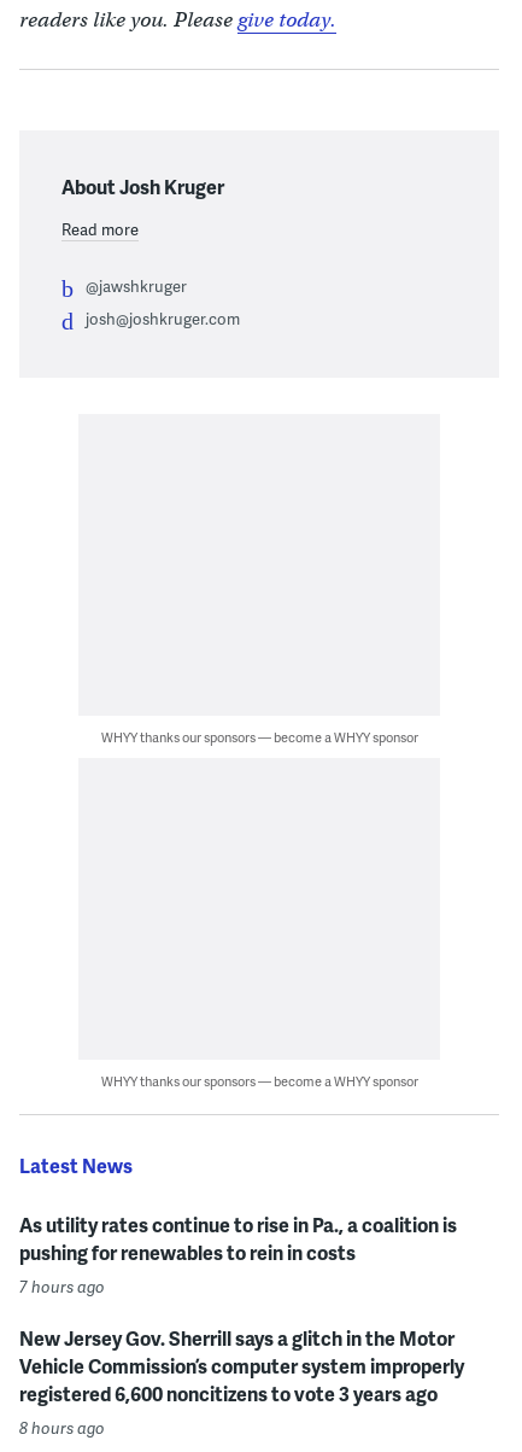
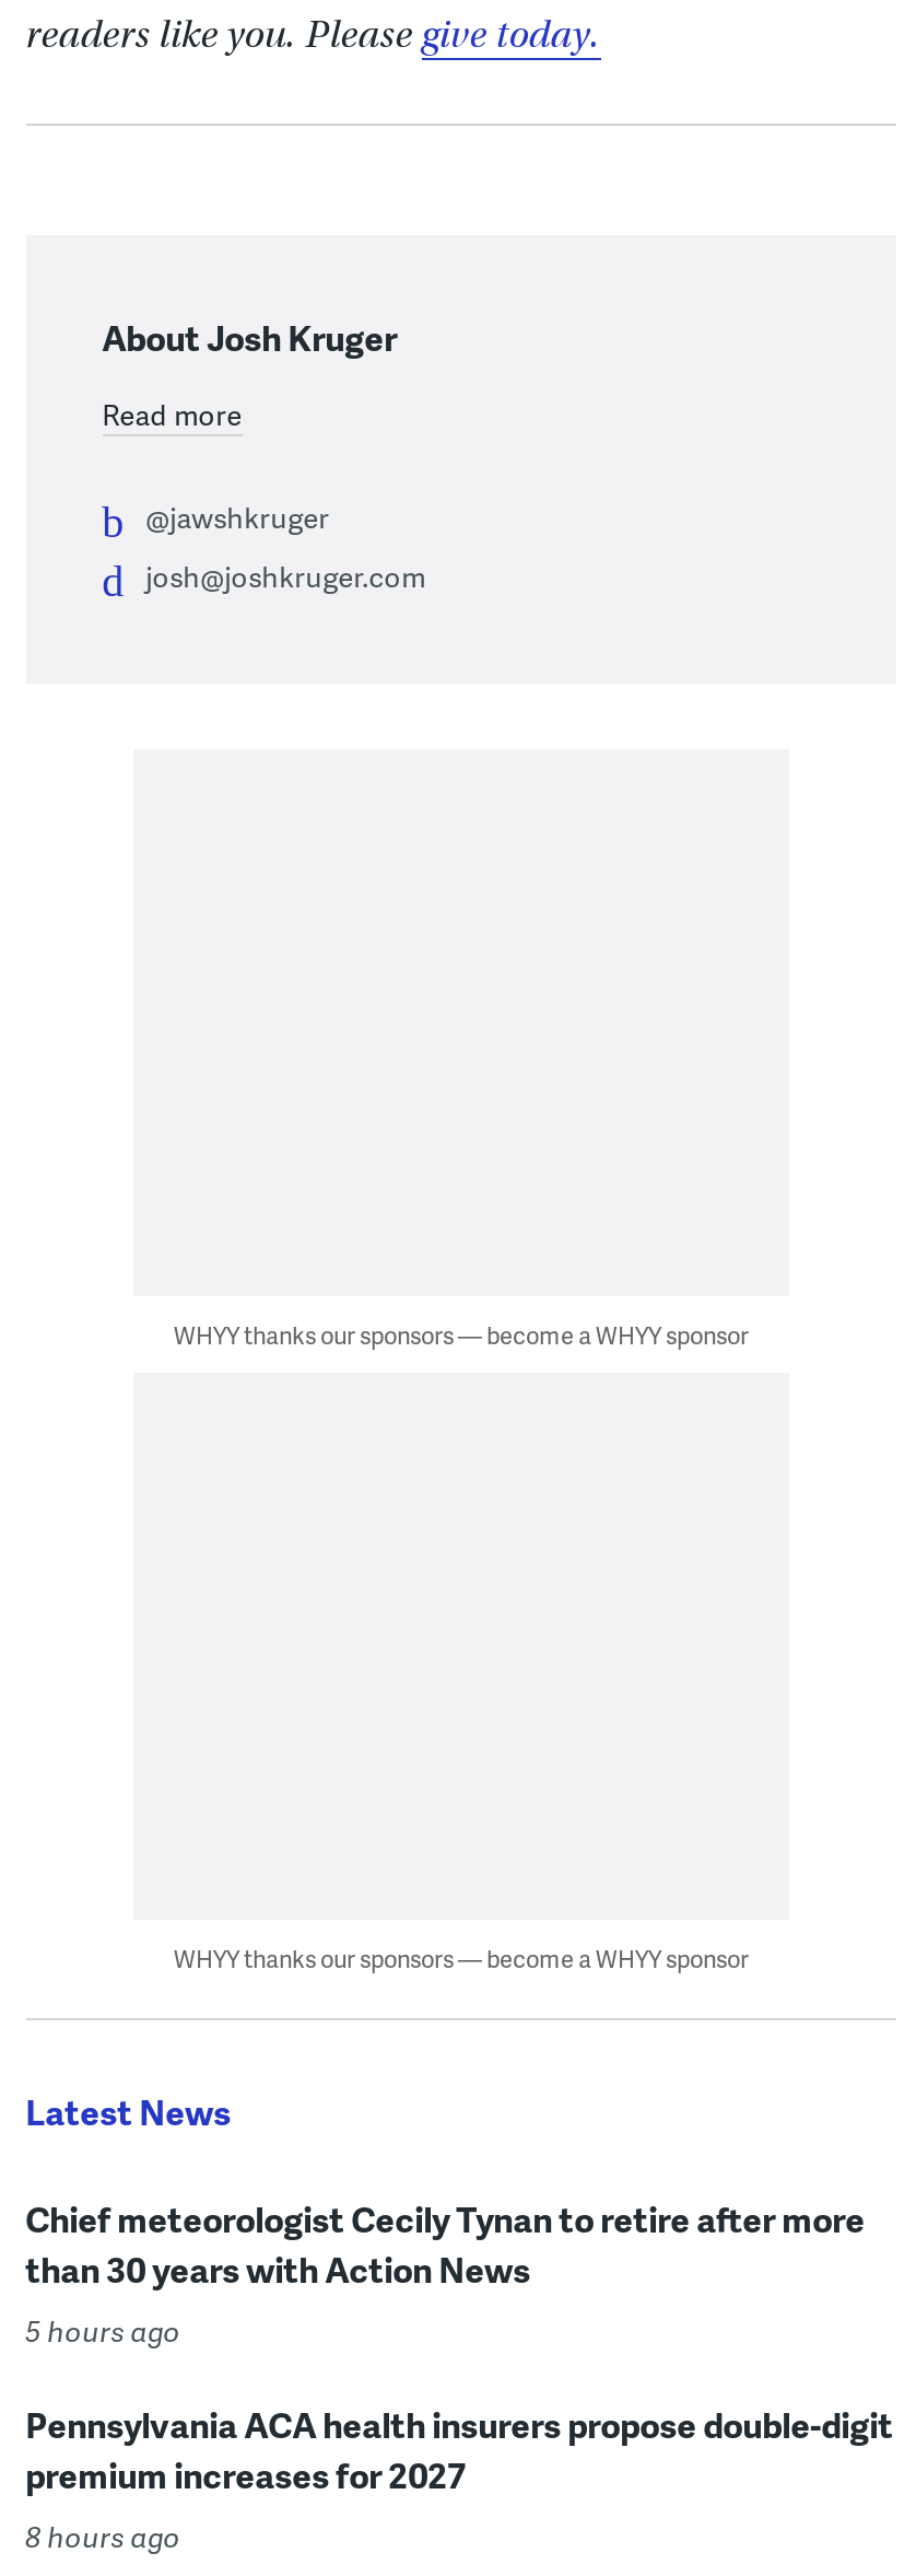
- As utility rates continue to rise in Pa., a coalition is
- pushing for renewables to rein in costs
- 7 hours ago
+ Chief meteorologist Cecily Tynan to retire after more
+ than 30 years with Action News
+ 5 hours ago

- New Jersey Gov. Sherrill says a glitch in the Motor
- Vehicle Commission’s computer system improperly
- registered 6,600 noncitizens to vote 3 years ago
+ Pennsylvania ACA health insurers propose double-digit
+ premium increases for 2027
